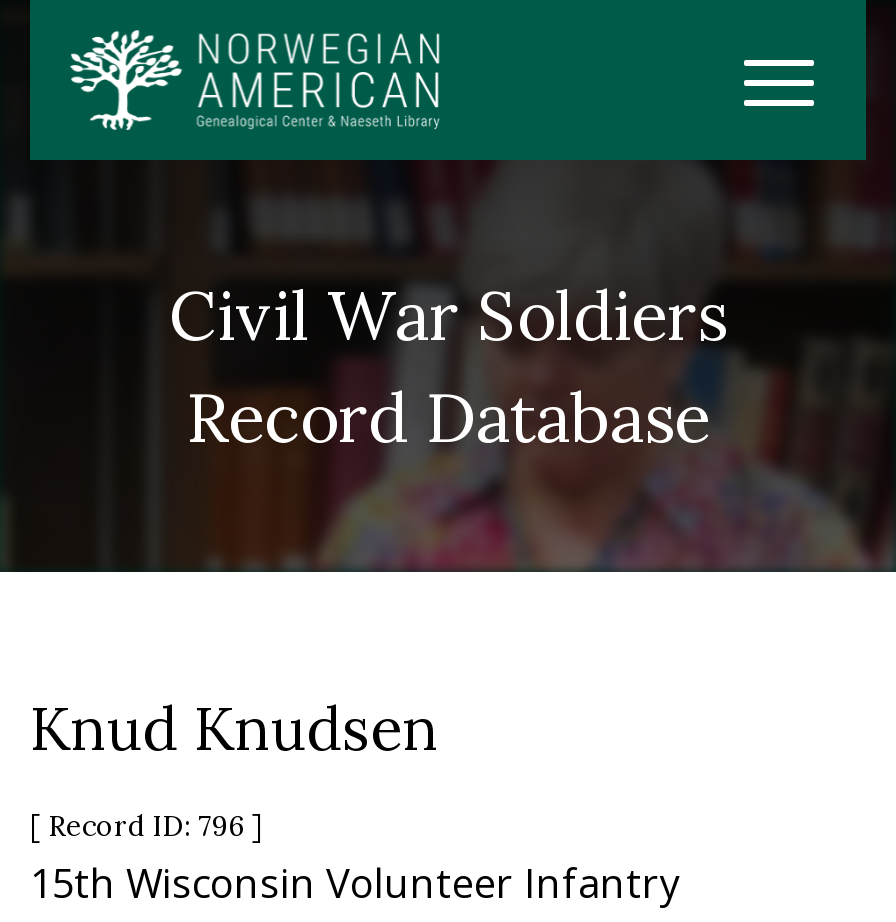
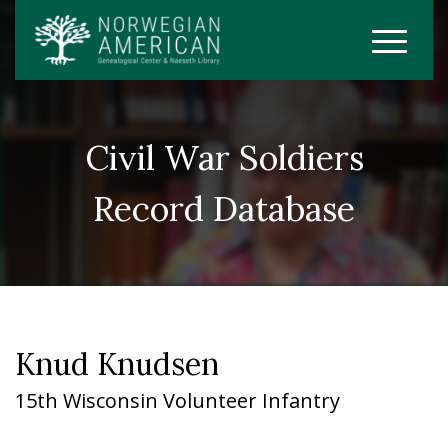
- [ Record ID: 796 ]
